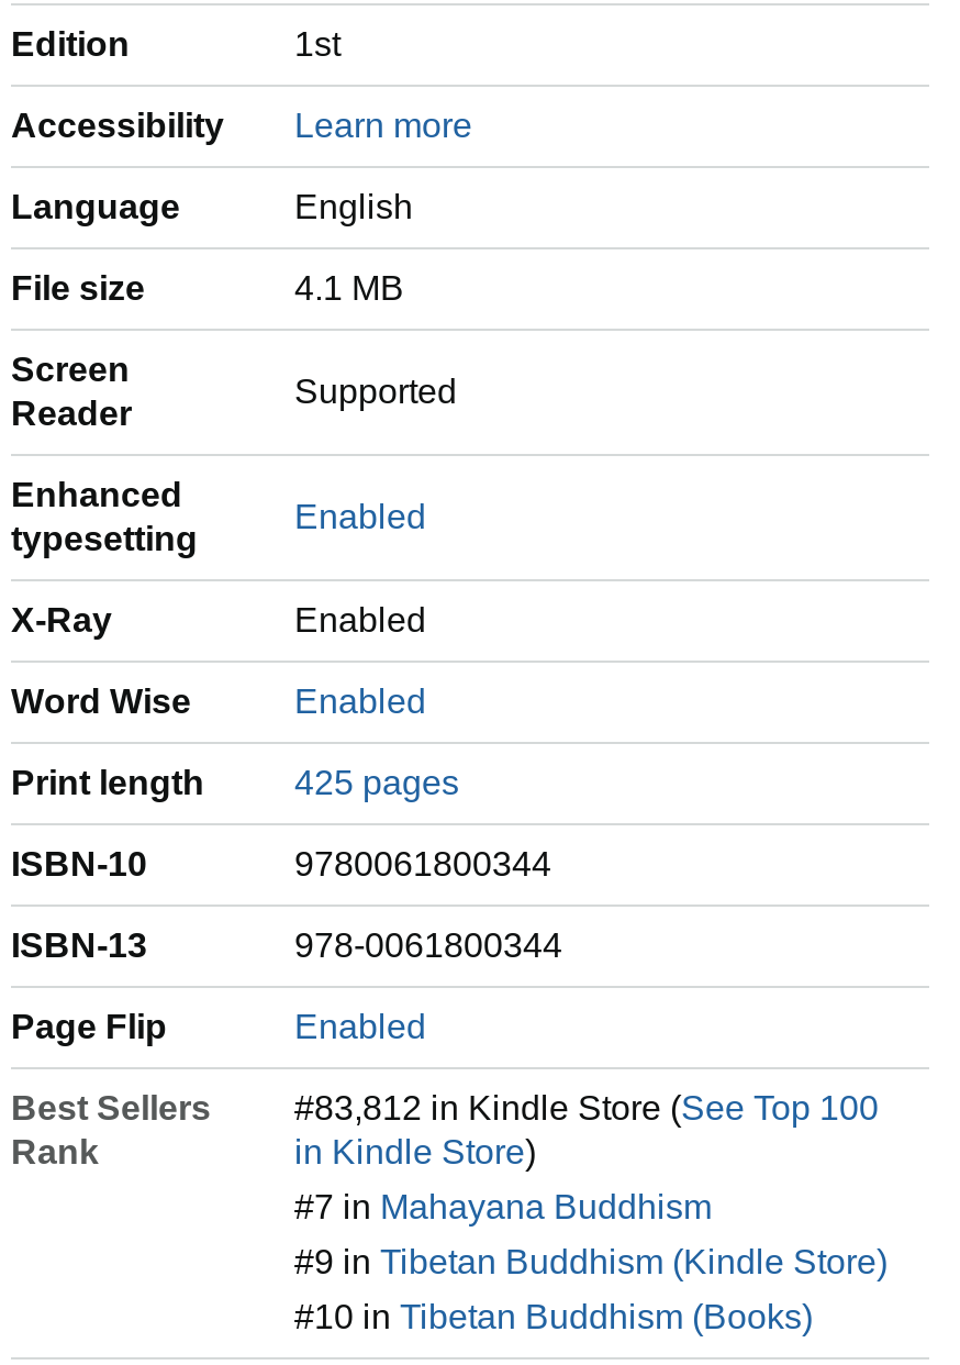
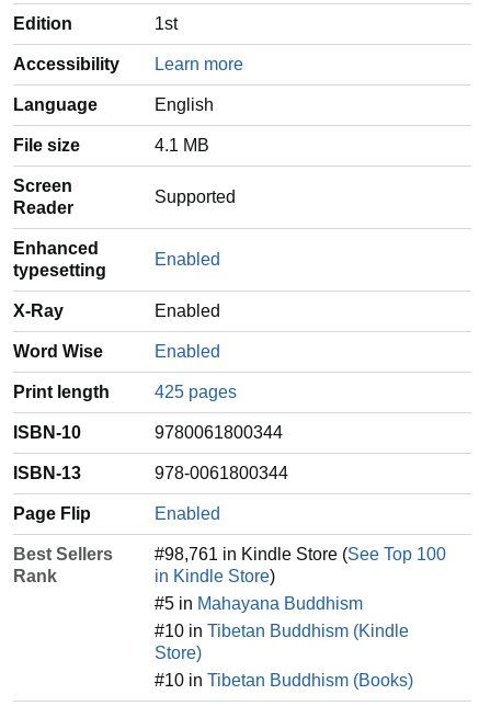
- #83,812 in Kindle Store (See Top 100
+ #98,761 in Kindle Store (See Top 100

- #7 in Mahayana Buddhism
+ #5 in Mahayana Buddhism

- #9 in Tibetan Buddhism (Kindle Store)
+ #10 in Tibetan Buddhism (Kindle
+ Store)
